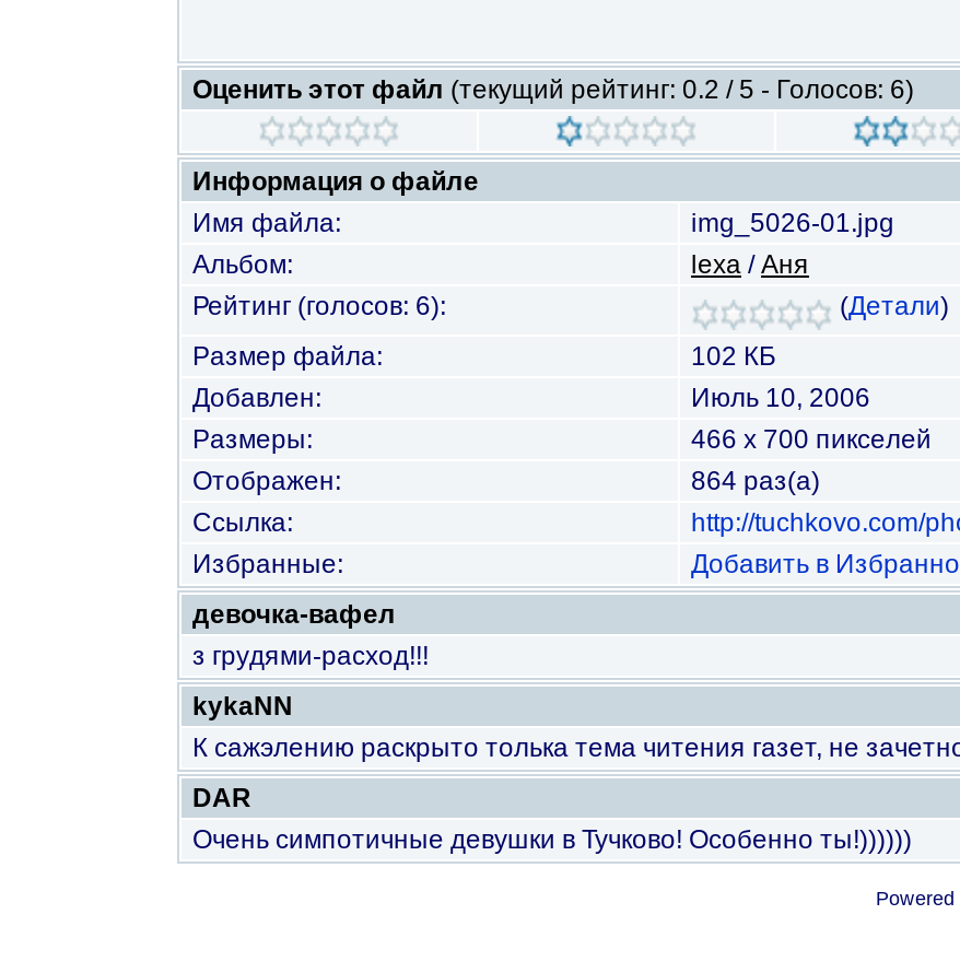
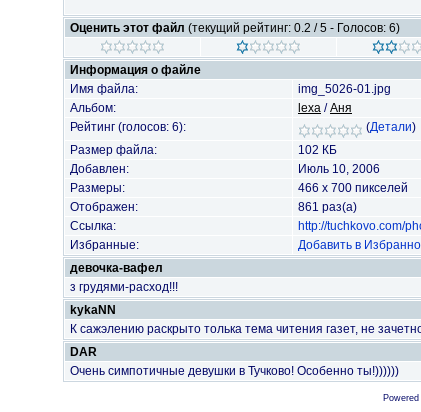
- 864 раз(а)
+ 861 раз(а)
